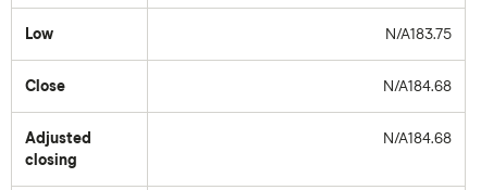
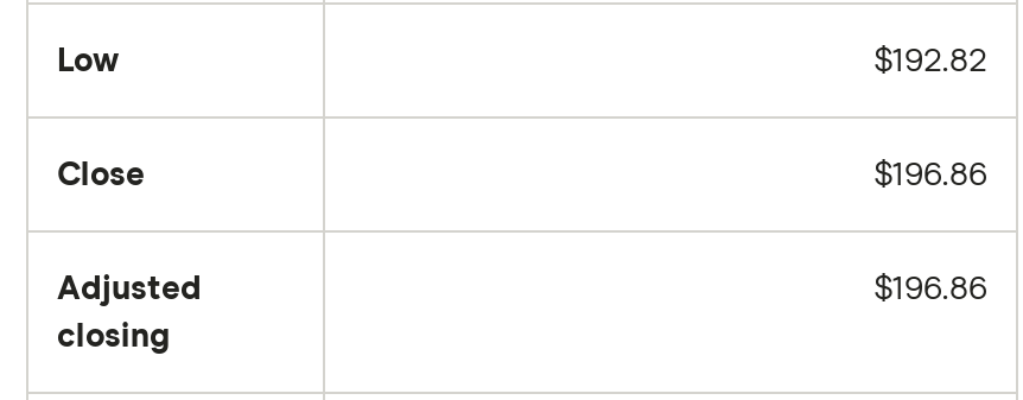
- N/A183.75
+ $192.82

- N/A184.68
+ $196.86

- N/A184.68
+ $196.86
